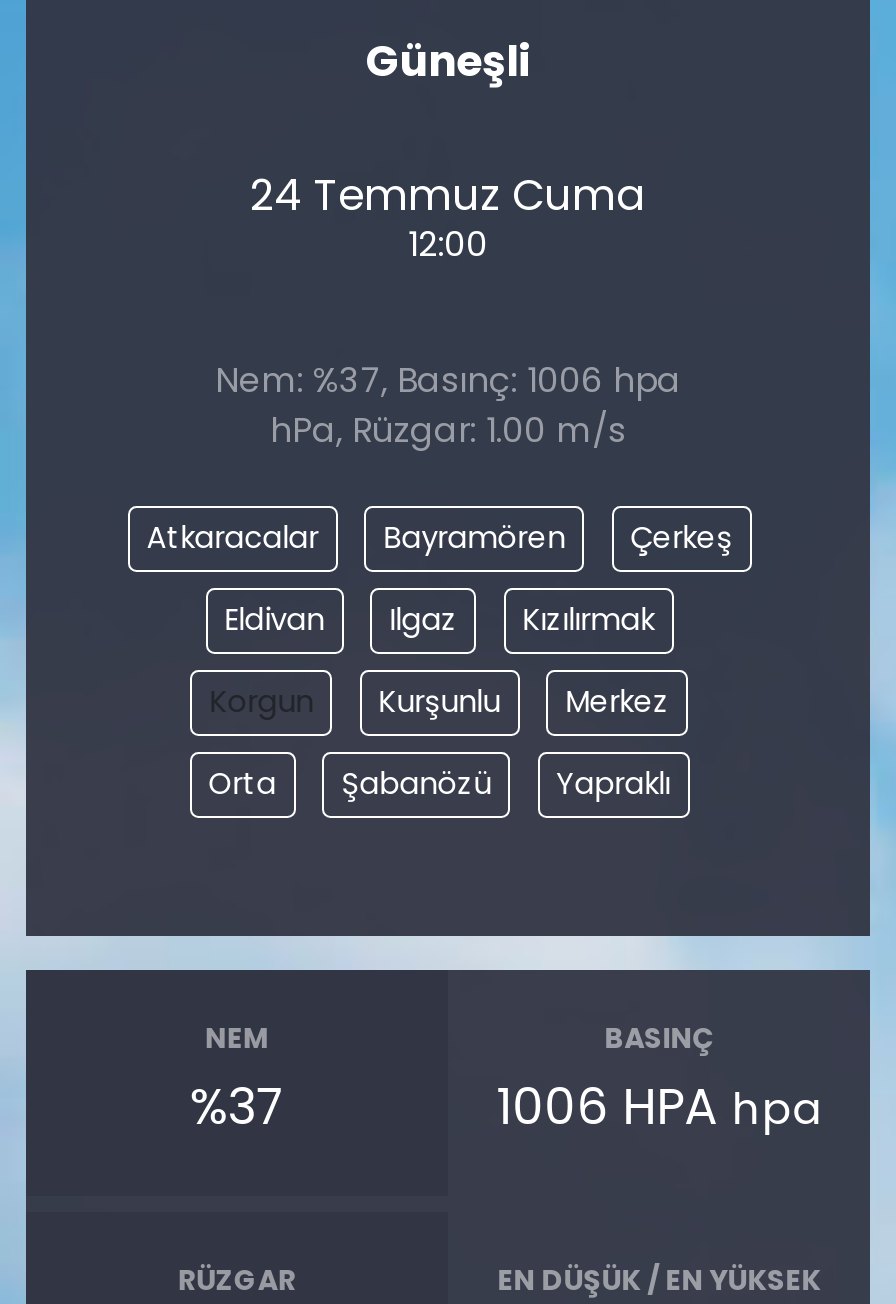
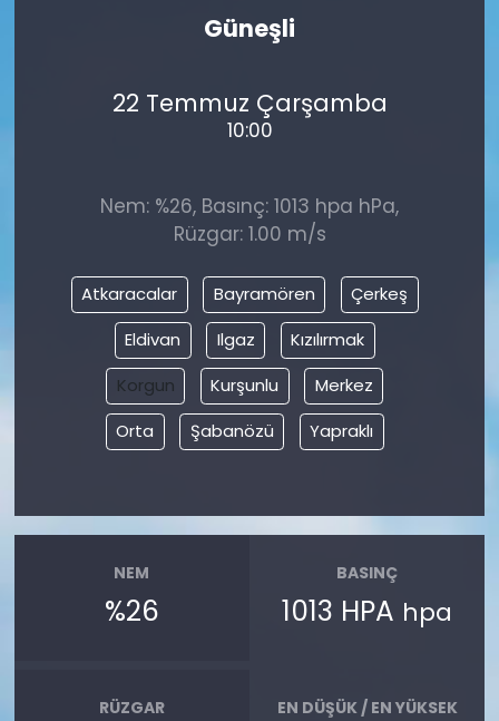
- 24 Temmuz Cuma
- 12:00
+ 22 Temmuz Çarşamba
+ 10:00

- Nem: %37, Basınç: 1006 hpa
- hPa, Rüzgar: 1.00 m/s
+ Nem: %26, Basınç: 1013 hpa hPa,
+ Rüzgar: 1.00 m/s

- %37
+ %26

- 1006 HPA hpa
+ 1013 HPA hpa
